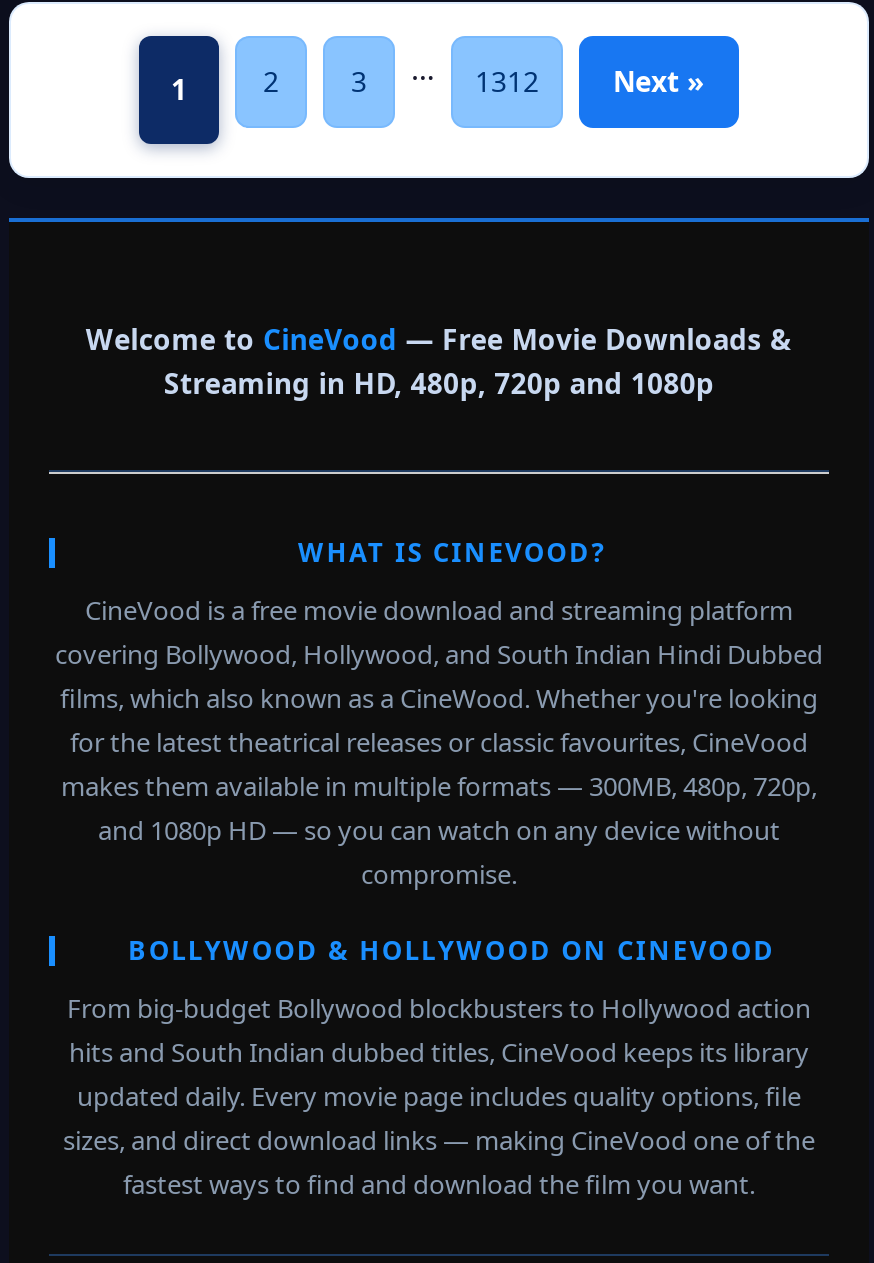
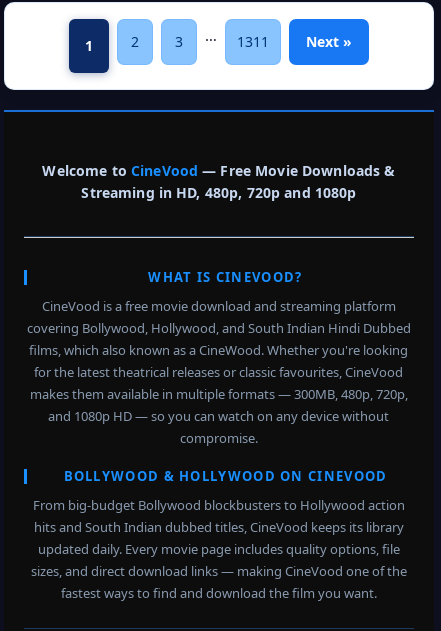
- 1312
+ 1311
